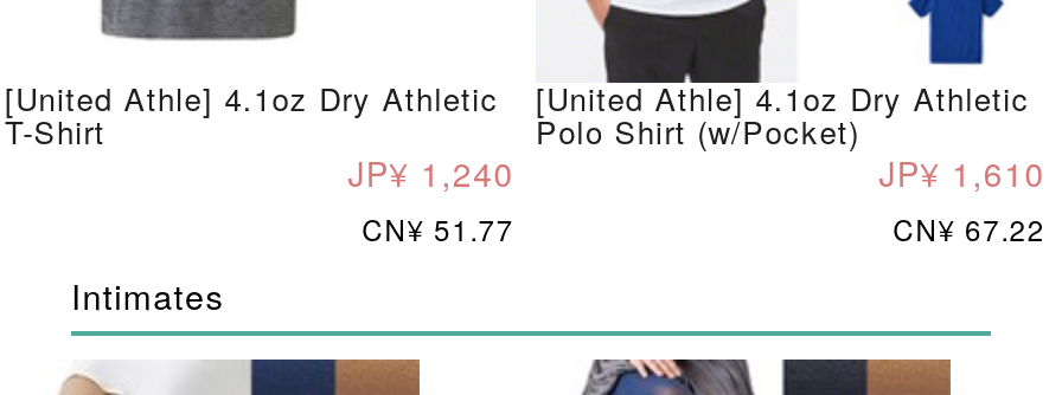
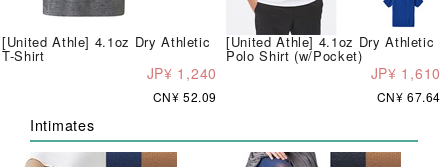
- CN¥ 51.77
+ CN¥ 52.09

- CN¥ 67.22
+ CN¥ 67.64
